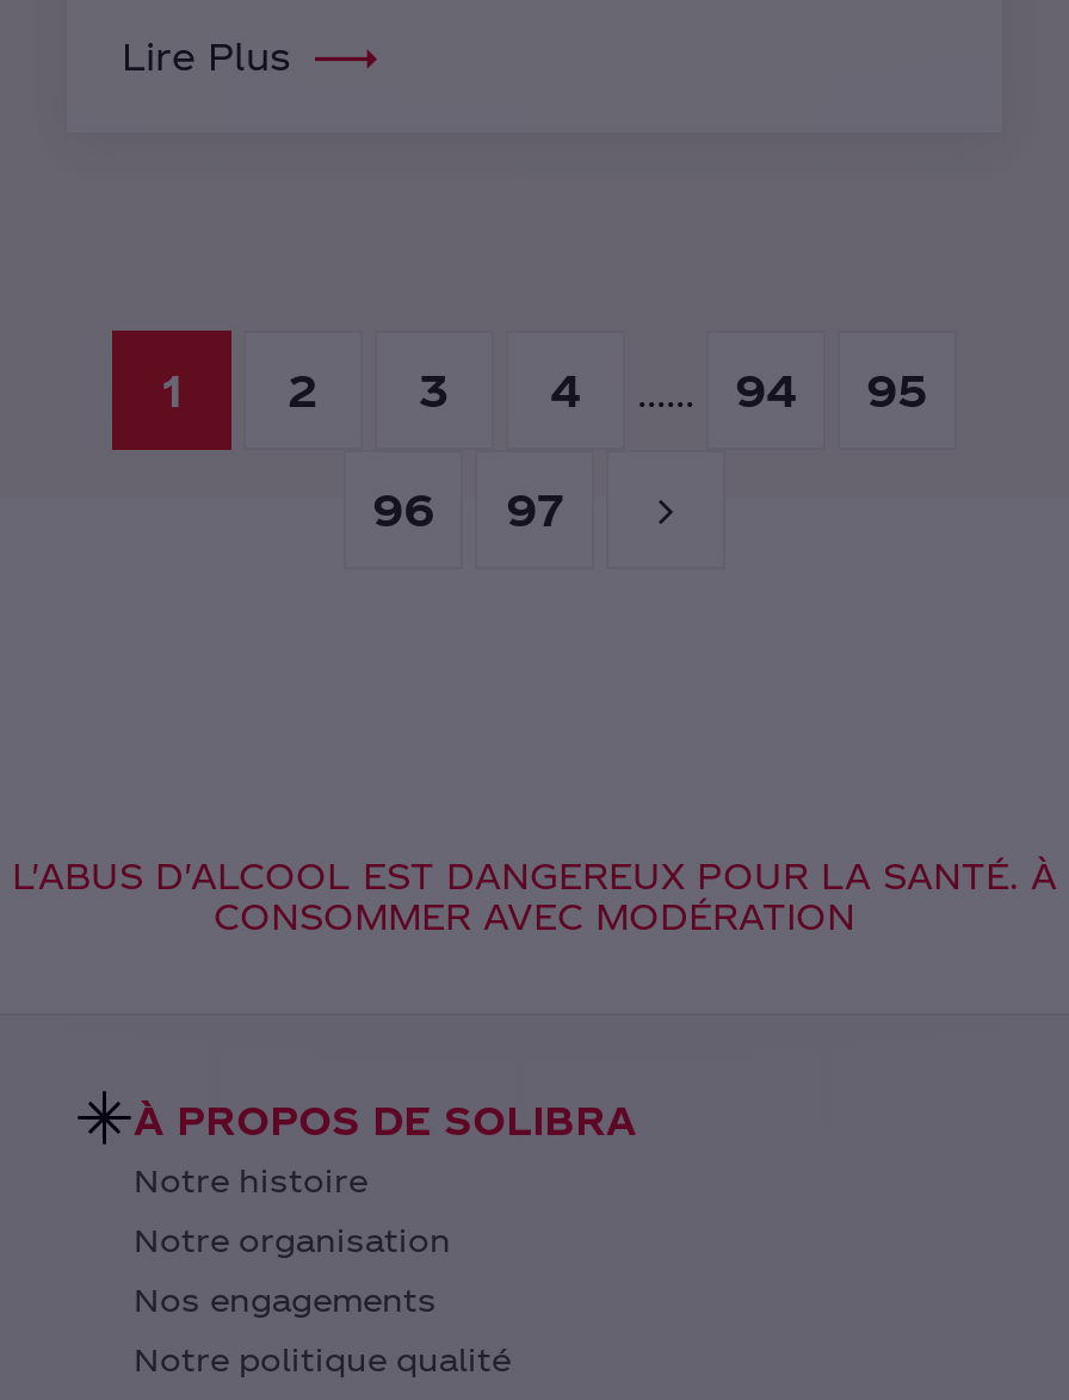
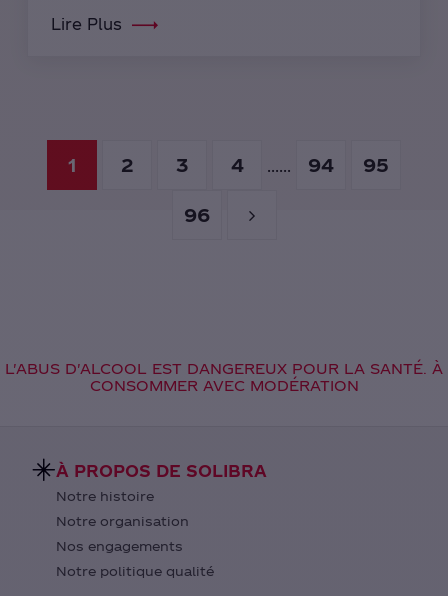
- 97
